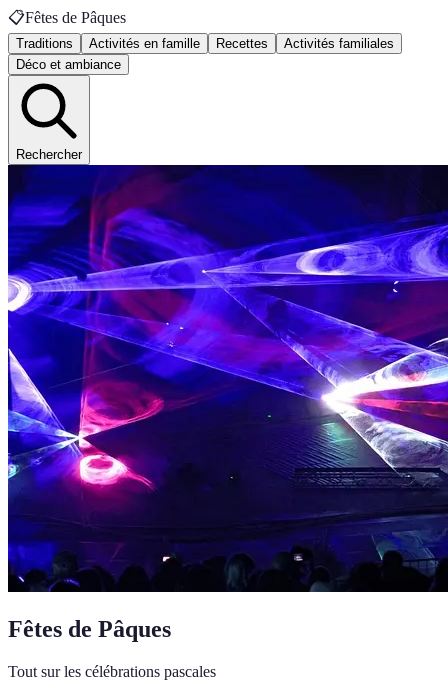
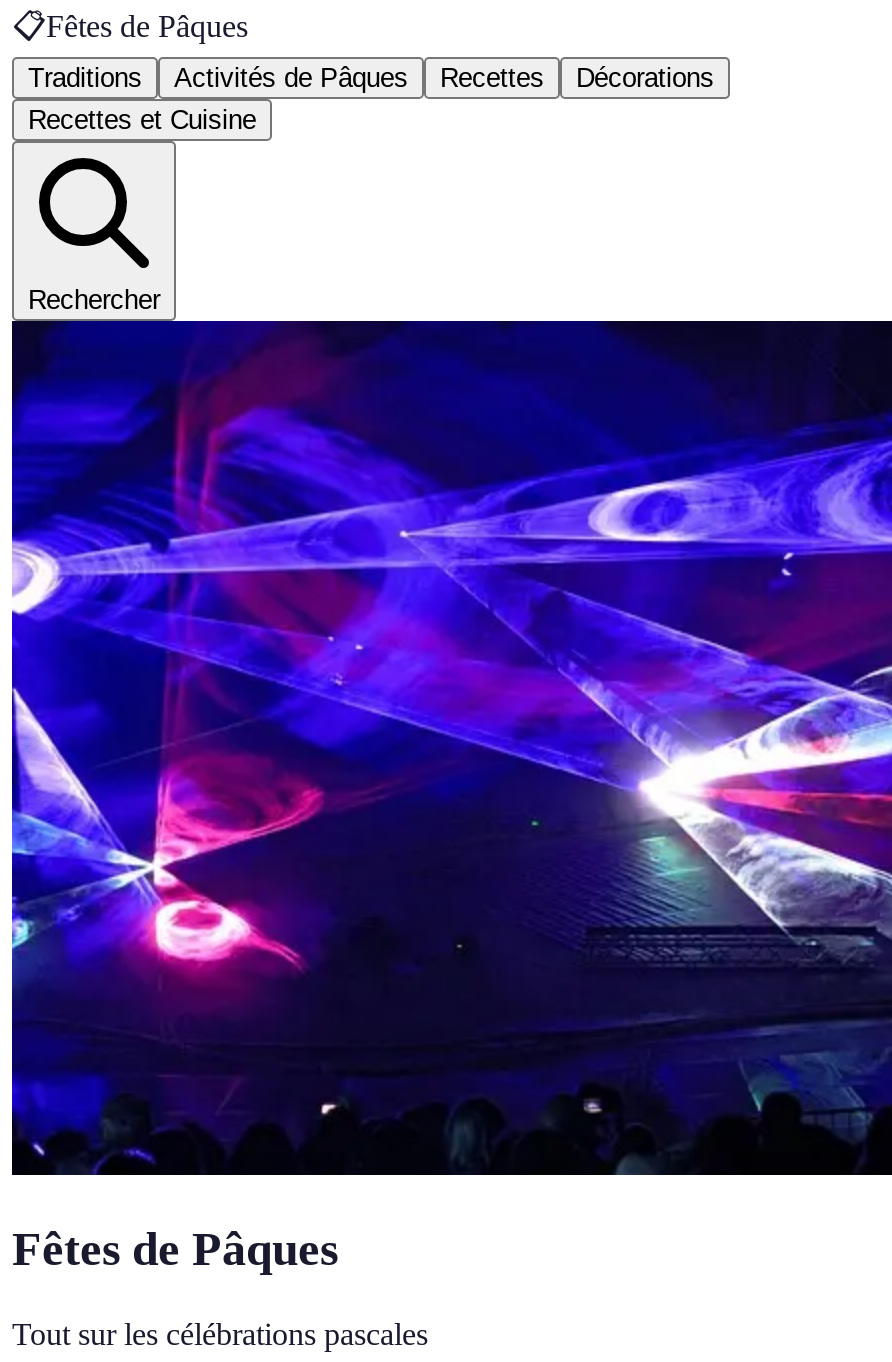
- Activités familiales
- Déco et ambiance
+ Décorations
+ Recettes et Cuisine

- Activités en famille
+ Activités de Pâques
